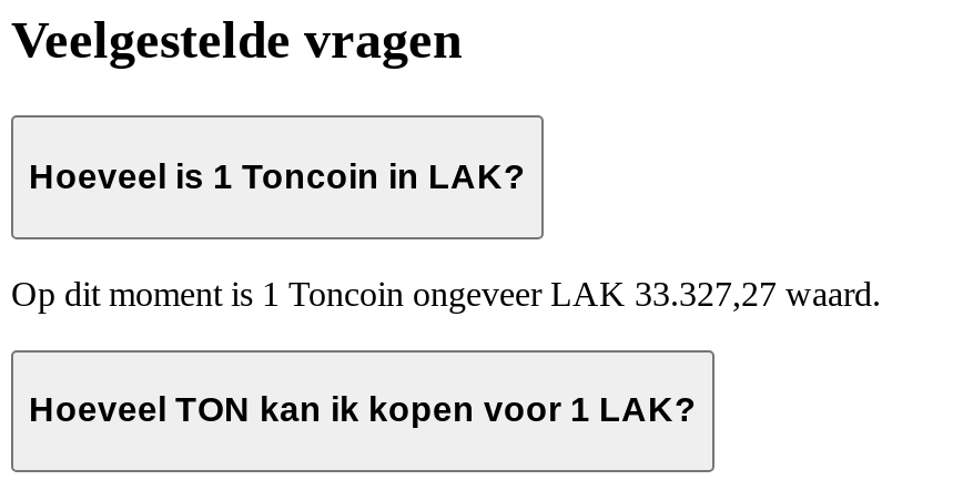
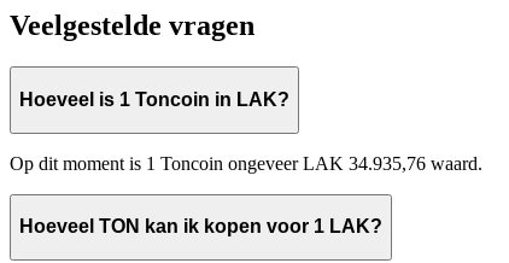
- Op dit moment is 1 Toncoin ongeveer LAK 33.327,27 waard.
+ Op dit moment is 1 Toncoin ongeveer LAK 34.935,76 waard.
